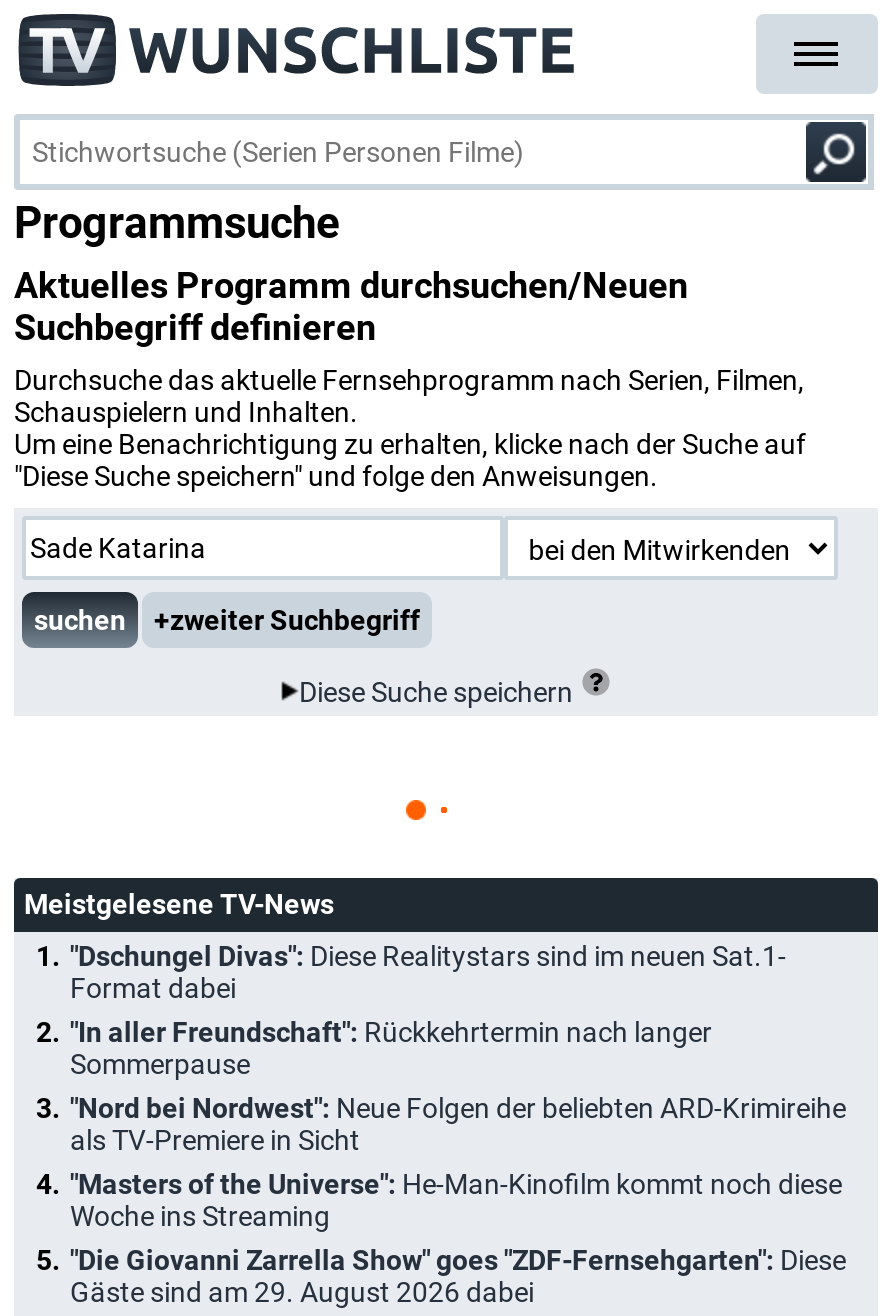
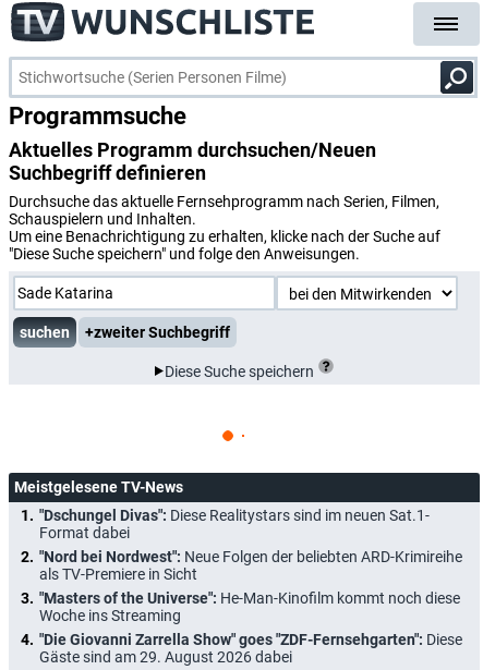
- "In aller Freundschaft": Rückkehrtermin nach langer
- Sommerpause
